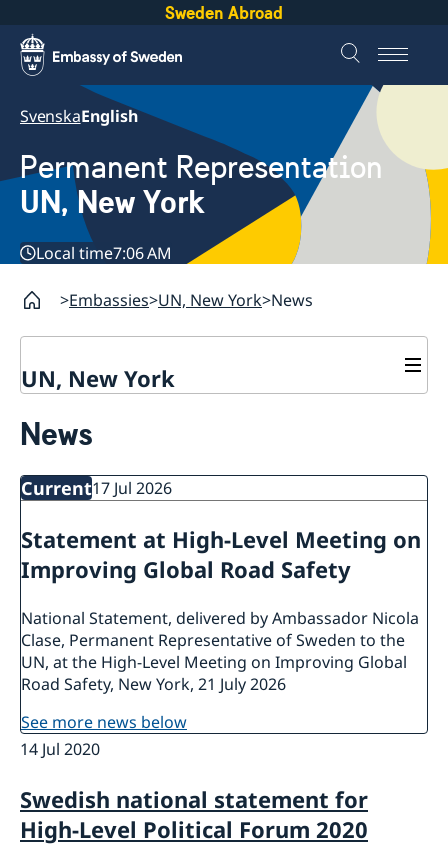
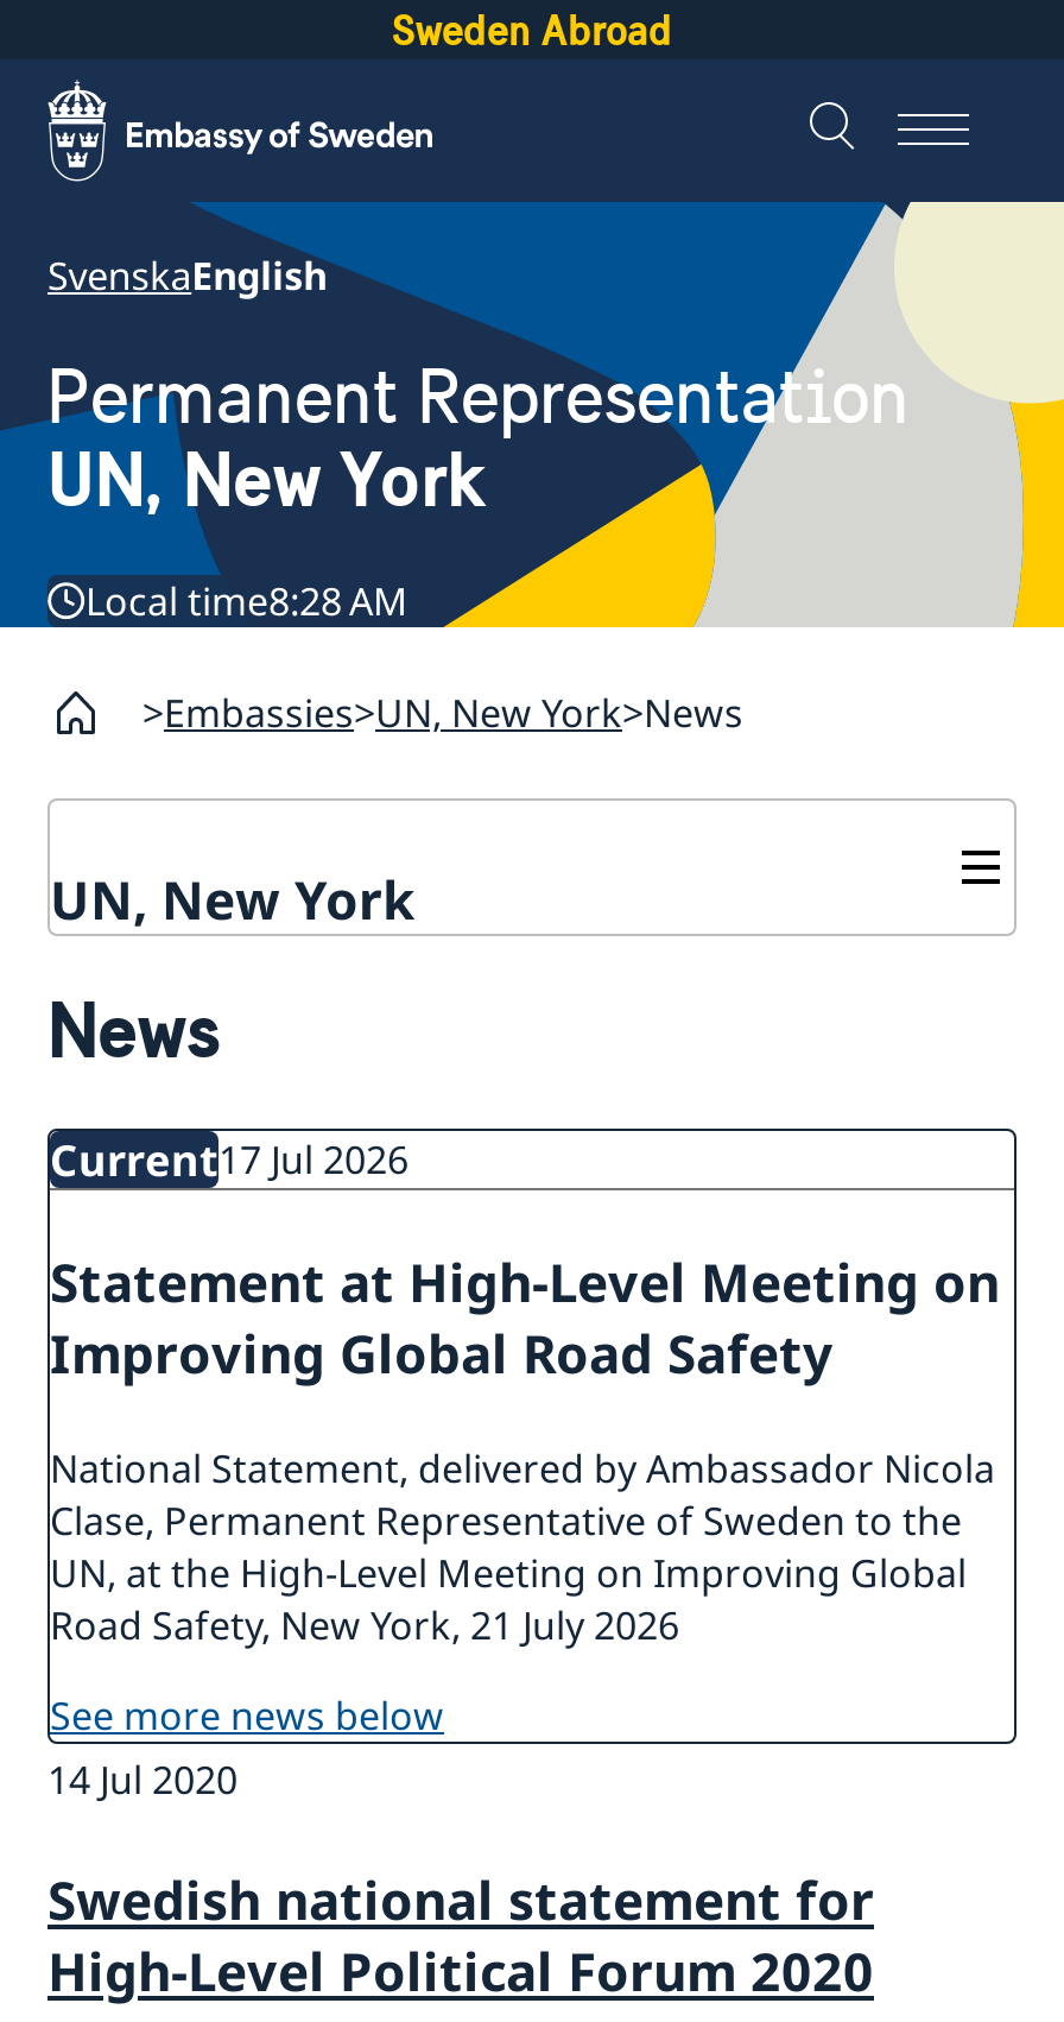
- Local time7:06 AM
+ Local time8:28 AM
